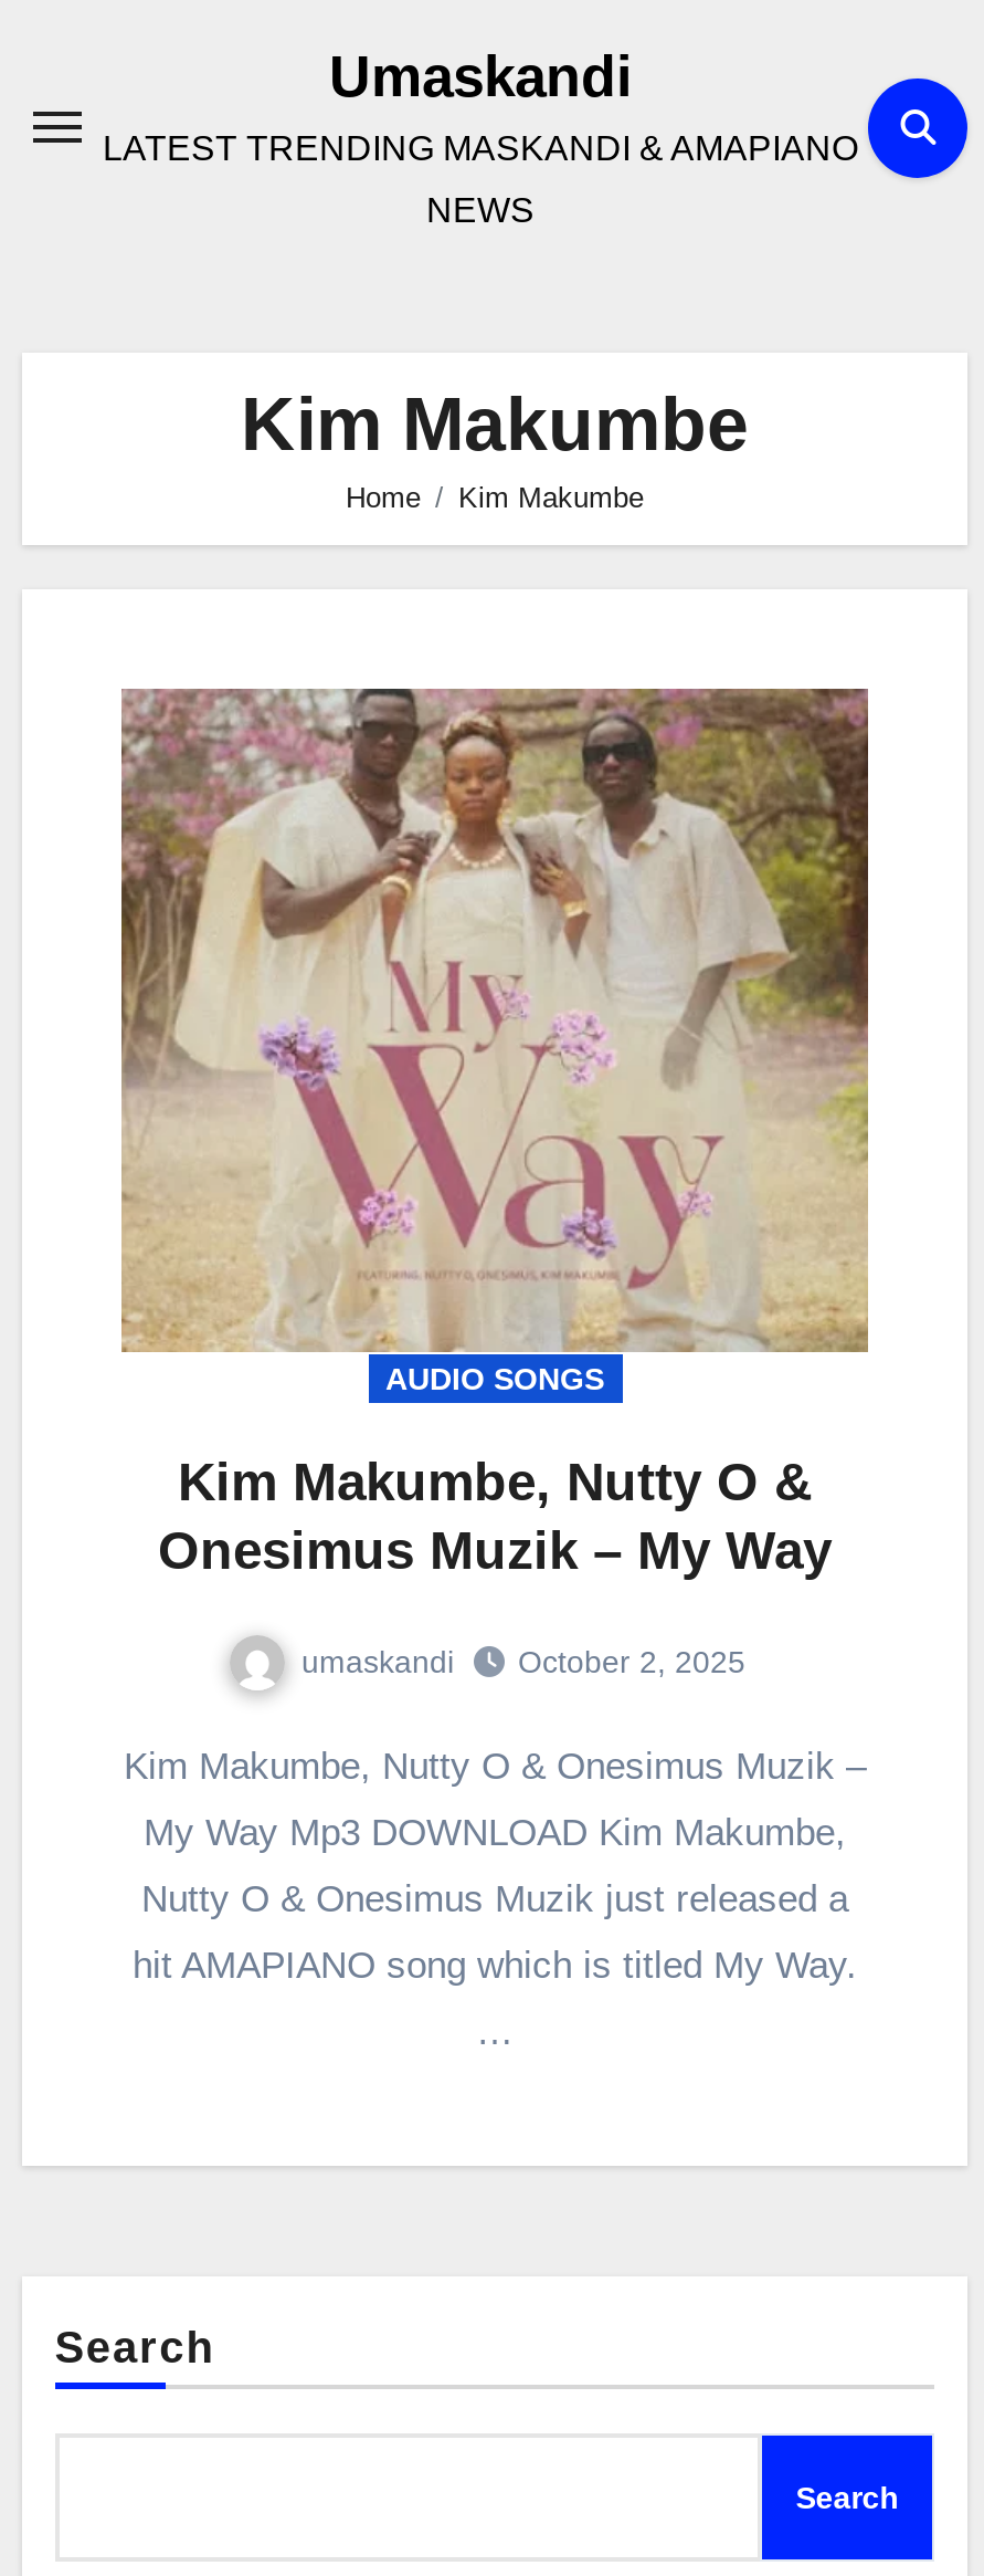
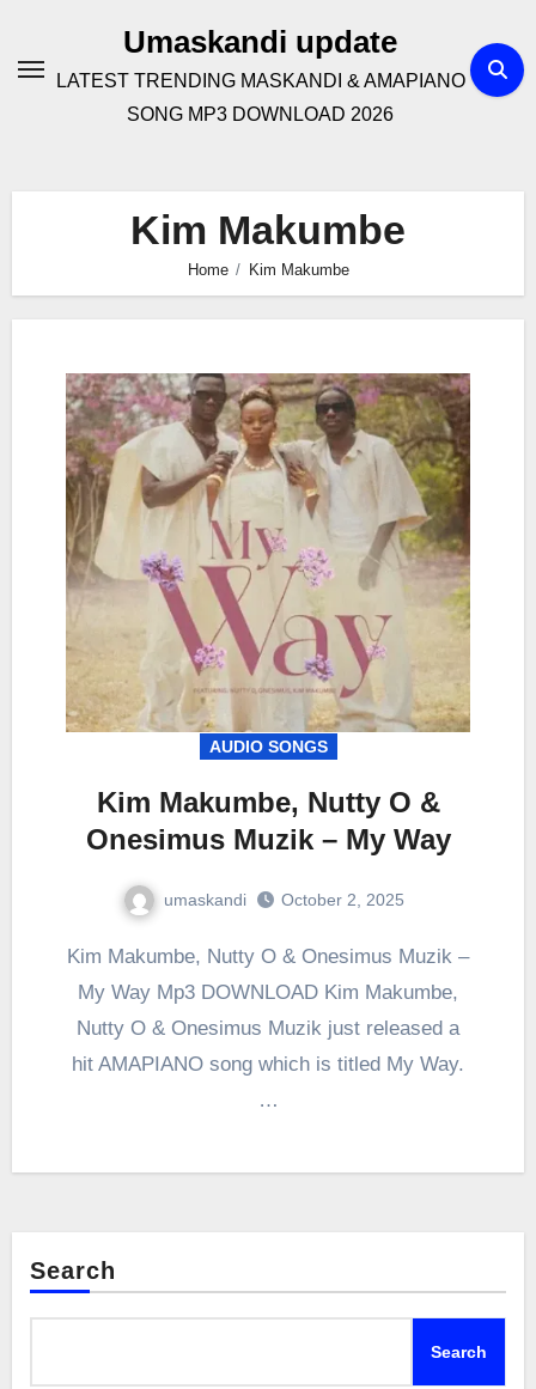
- Umaskandi
+ Umaskandi update

- NEWS
+ SONG MP3 DOWNLOAD 2026
